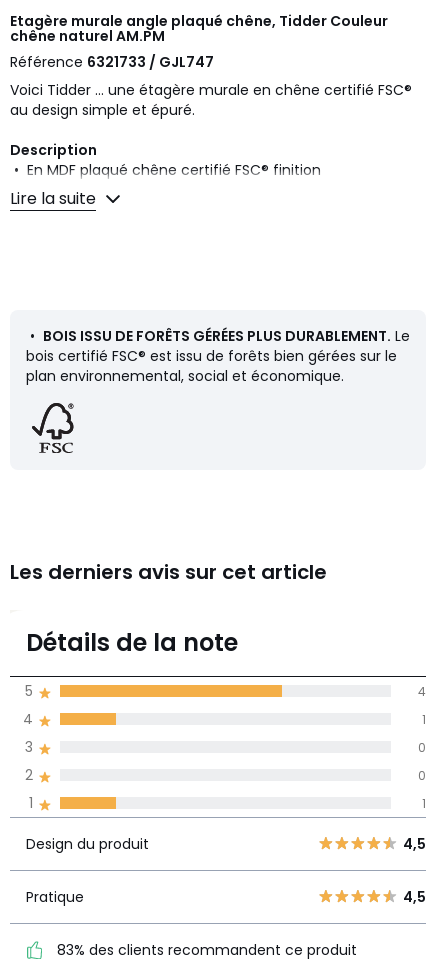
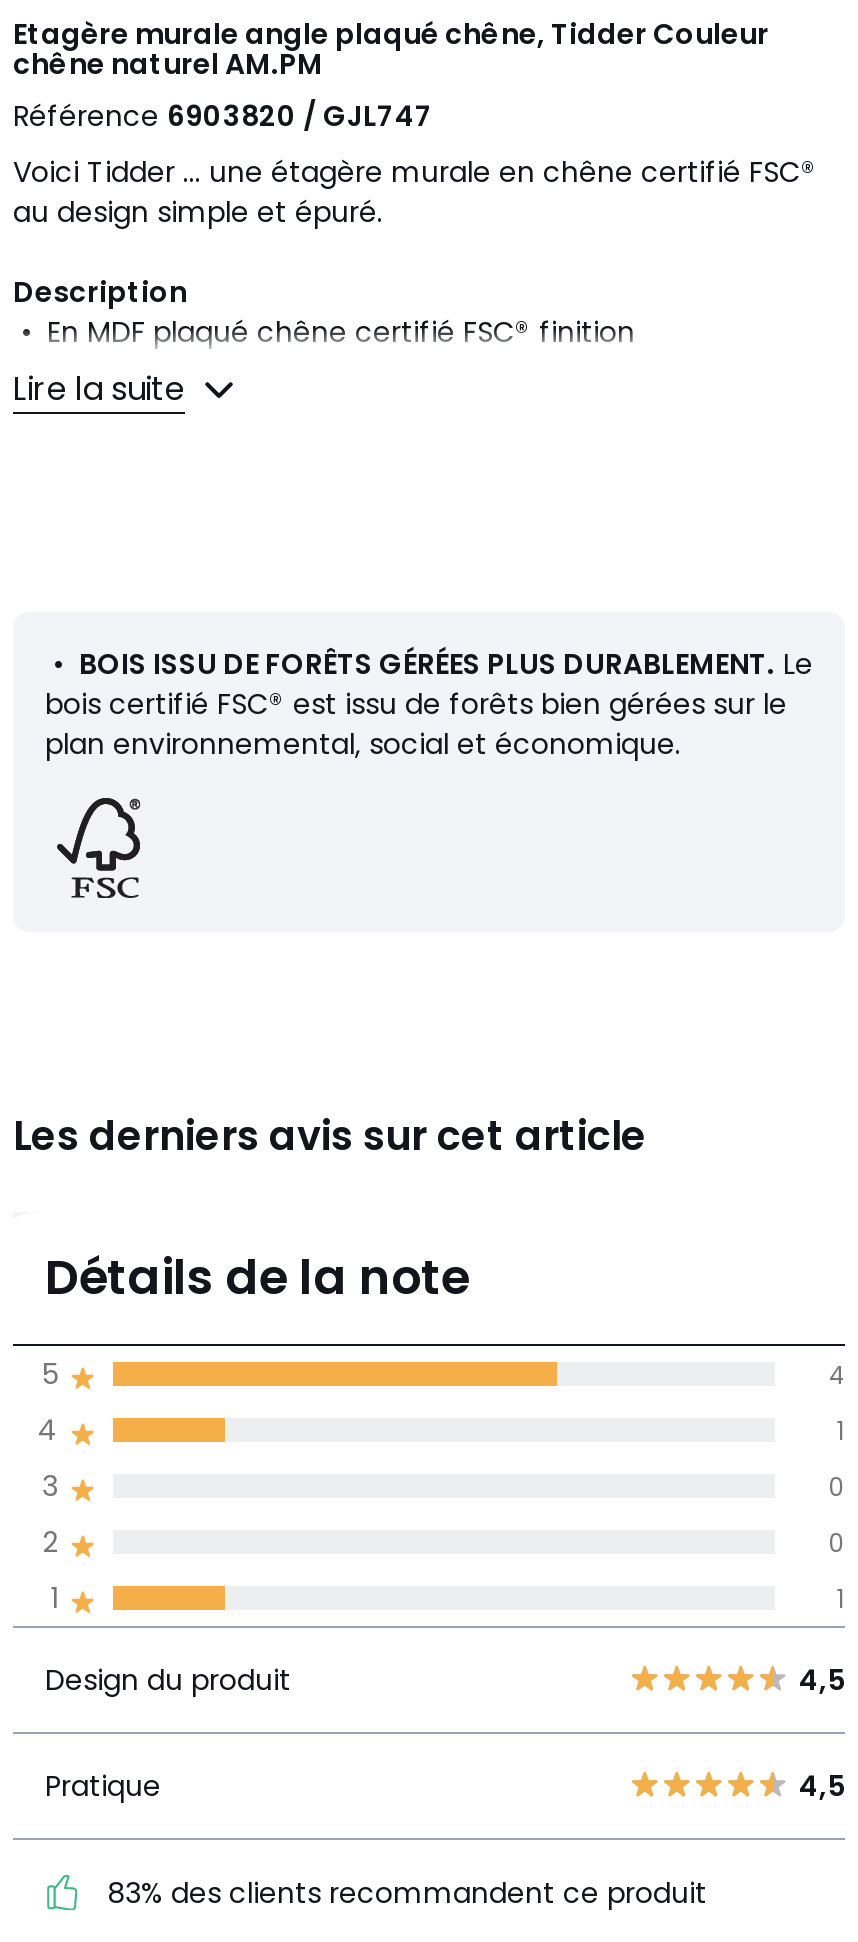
- Référence 6321733 / GJL747
+ Référence 6903820 / GJL747
